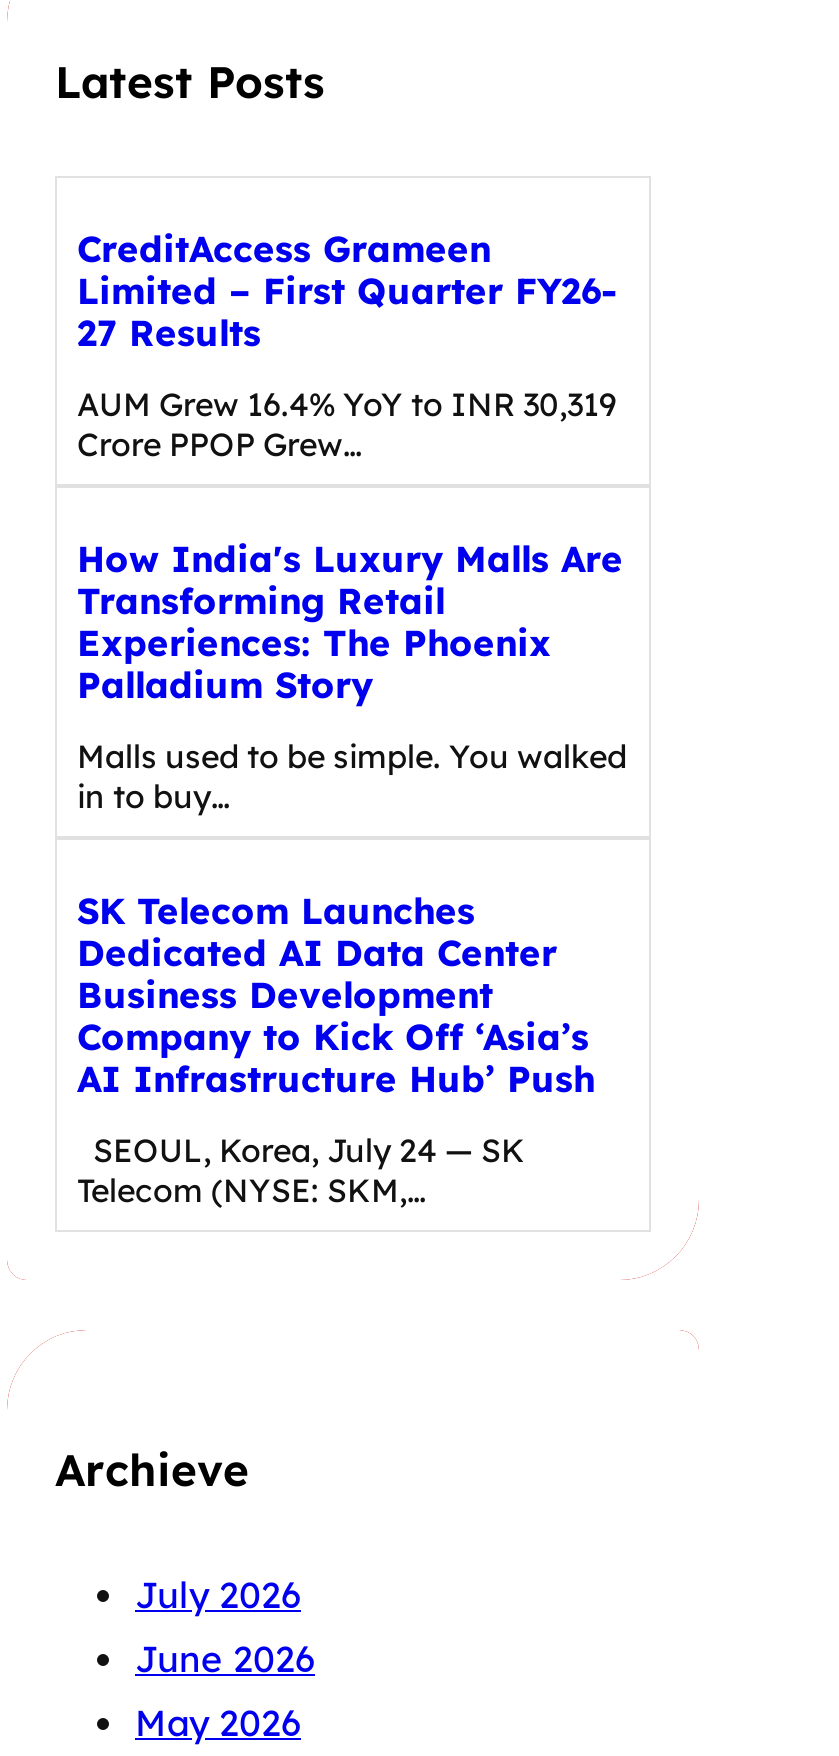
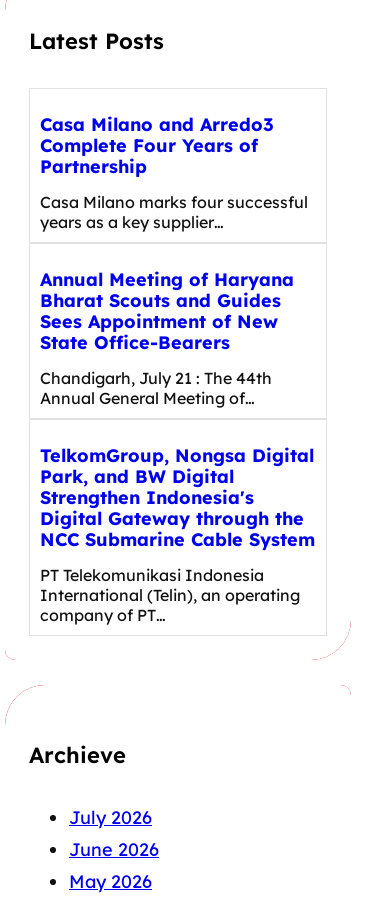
- CreditAccess Grameen
- Limited – First Quarter FY26-
- 27 Results
+ Casa Milano and Arredo3
+ Complete Four Years of
+ Partnership

- AUM Grew 16.4% YoY to INR 30,319
- Crore PPOP Grew…
+ Casa Milano marks four successful
+ years as a key supplier…

- How India's Luxury Malls Are
- Transforming Retail
- Experiences: The Phoenix
- Palladium Story
+ Annual Meeting of Haryana
+ Bharat Scouts and Guides
+ Sees Appointment of New
+ State Office-Bearers

- Malls used to be simple. You walked
- in to buy…
+ Chandigarh, July 21 : The 44th
+ Annual General Meeting of…

- SK Telecom Launches
- Dedicated AI Data Center
- Business Development
- Company to Kick Off ‘Asia’s
- AI Infrastructure Hub’ Push
+ TelkomGroup, Nongsa Digital
+ Park, and BW Digital
+ Strengthen Indonesia's
+ Digital Gateway through the
+ NCC Submarine Cable System

- SEOUL, Korea, July 24 — SK
- Telecom (NYSE: SKM,…
+ PT Telekomunikasi Indonesia
+ International (Telin), an operating
+ company of PT…
